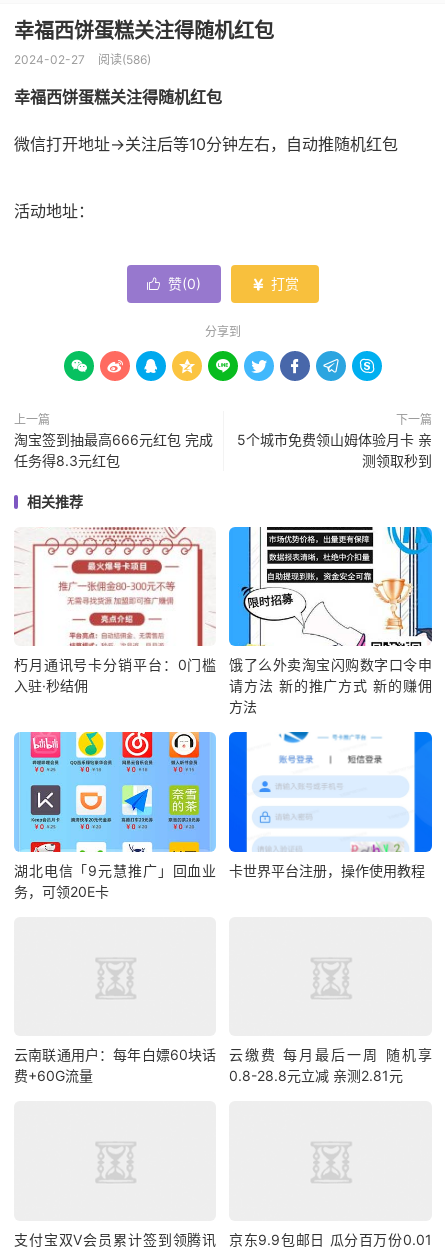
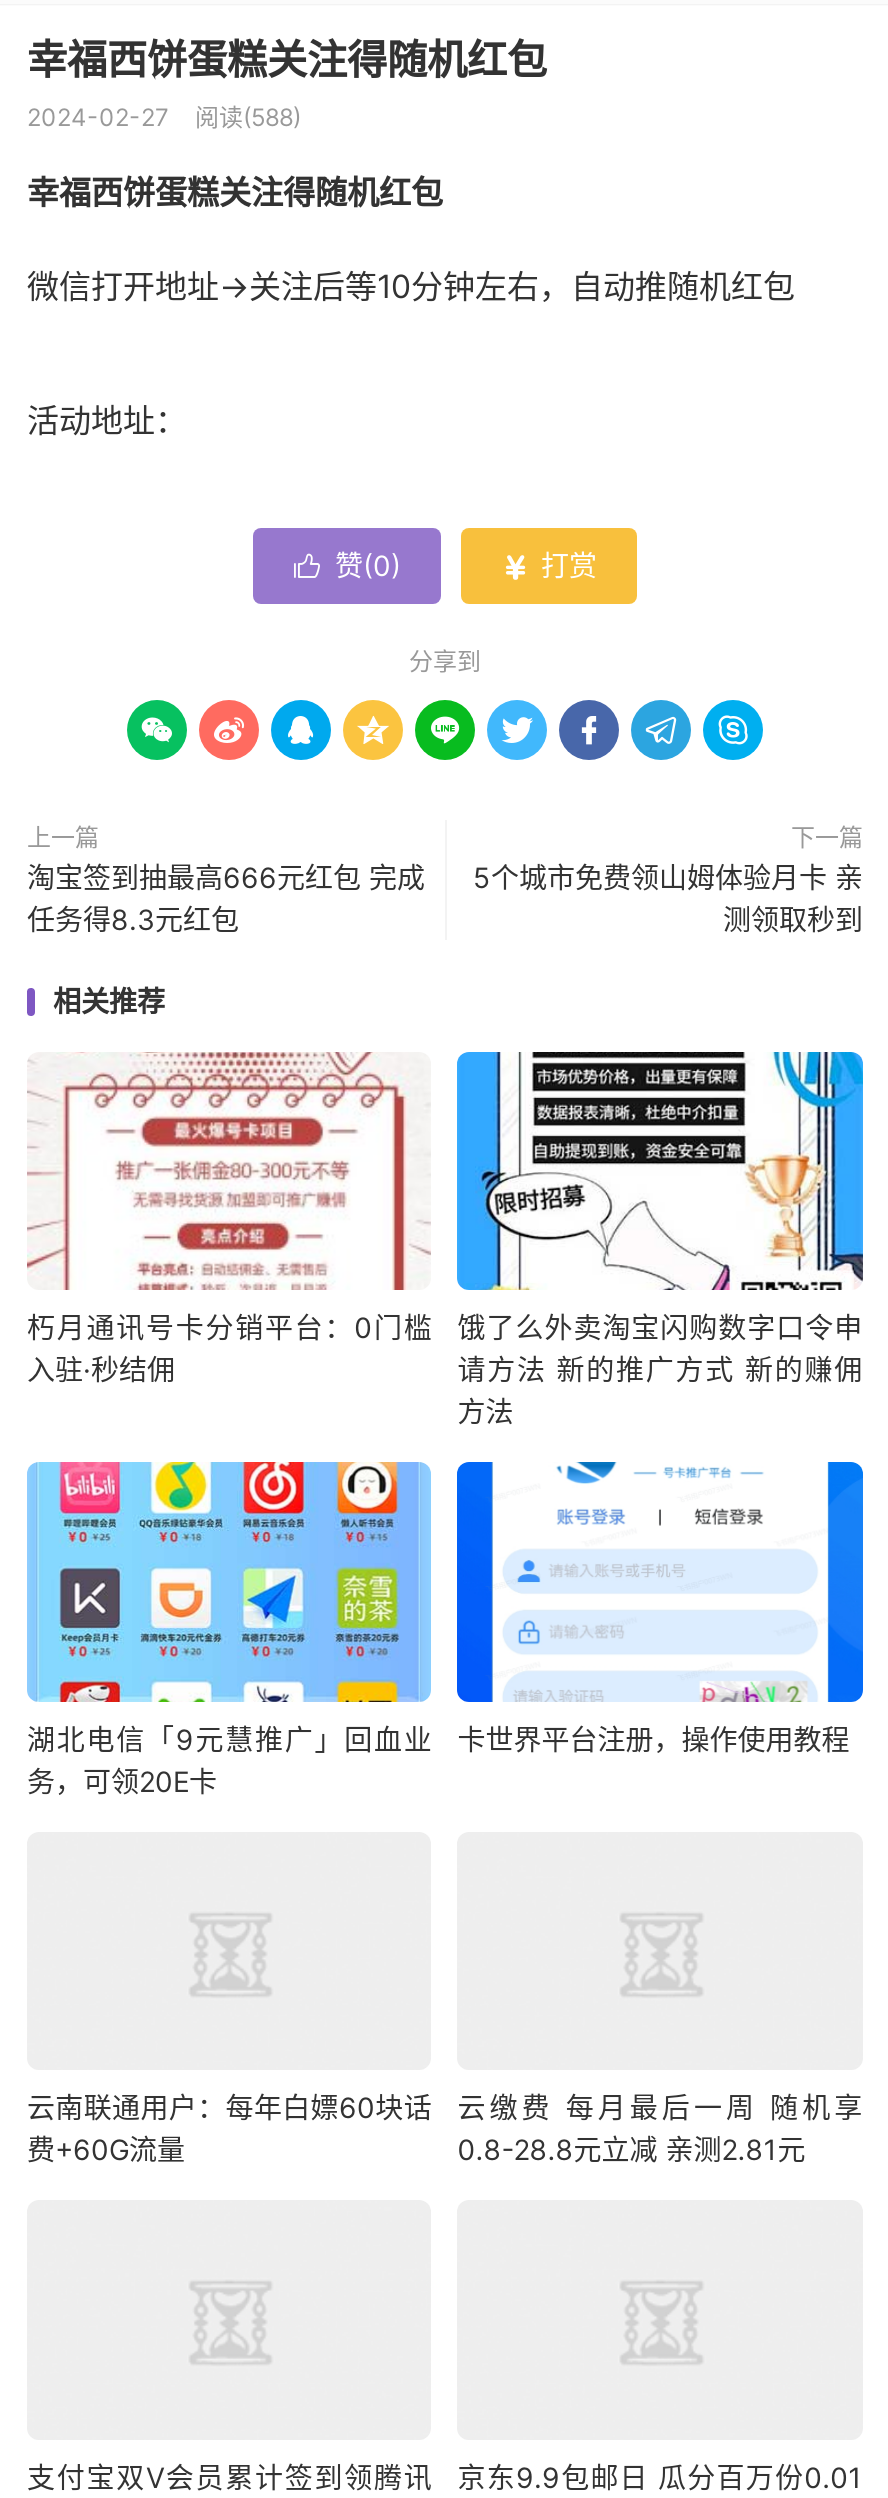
- 2024-02-27 阅读(586)
+ 2024-02-27 阅读(588)
